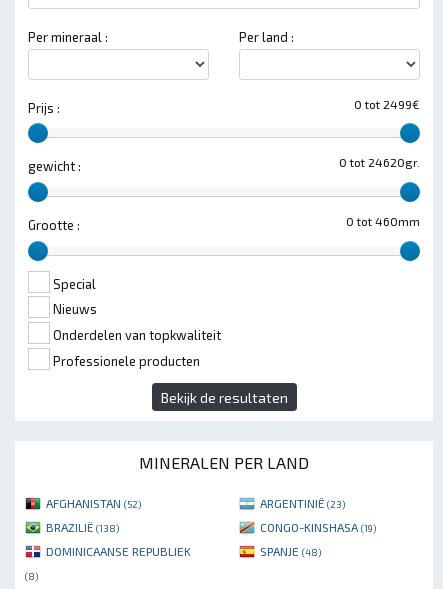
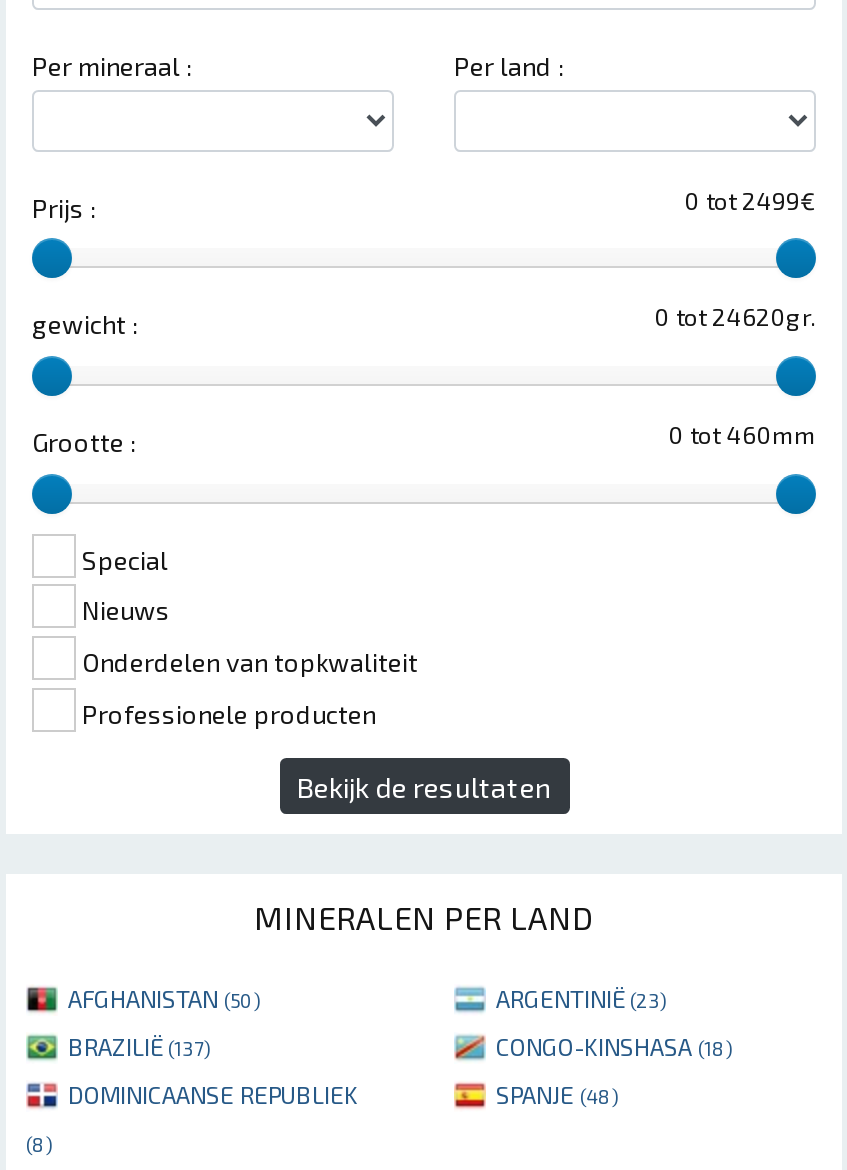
- AFGHANISTAN (52)
+ AFGHANISTAN (50)

- BRAZILIË (138)
+ BRAZILIË (137)

- CONGO-KINSHASA (19)
+ CONGO-KINSHASA (18)
